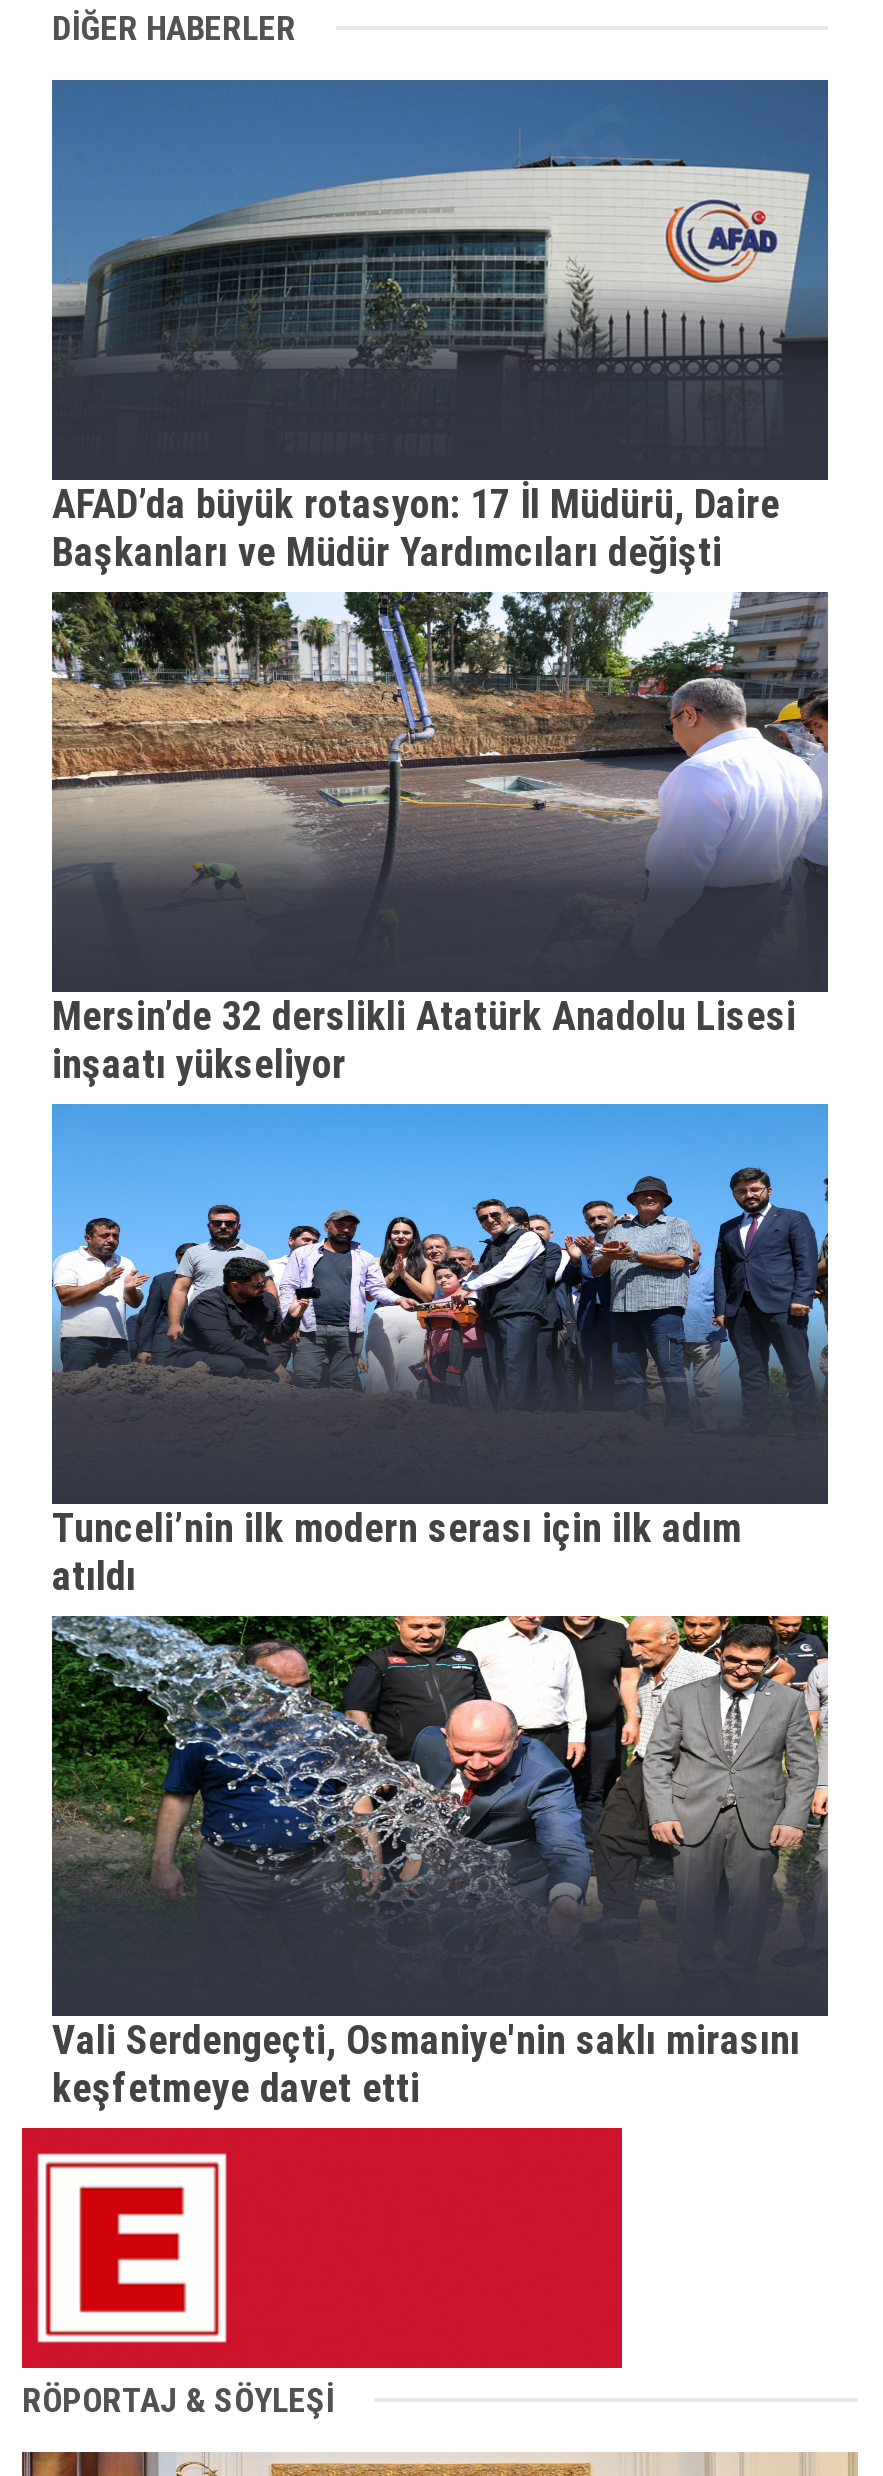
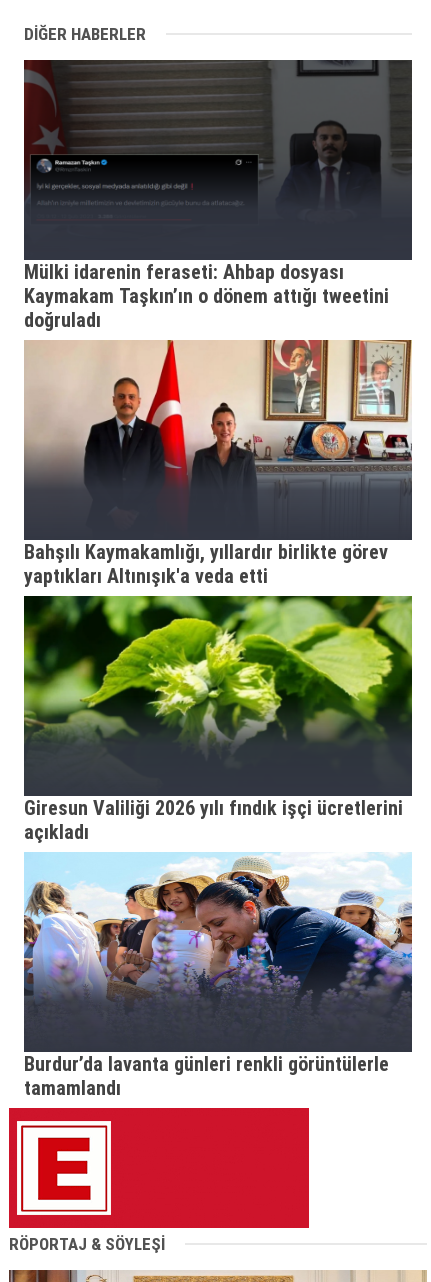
- [image]
+ [image]

- AFAD’da büyük rotasyon: 17 İl Müdürü, Daire
- Başkanları ve Müdür Yardımcıları değişti
+ Mülki idarenin feraseti: Ahbap dosyası
+ Kaymakam Taşkın’ın o dönem attığı tweetini
+ doğruladı

- [image]
+ [image]

- Mersin’de 32 derslikli Atatürk Anadolu Lisesi
- inşaatı yükseliyor
+ Bahşılı Kaymakamlığı, yıllardır birlikte görev
+ yaptıkları Altınışık'a veda etti

- [image]
+ [image]

- Tunceli’nin ilk modern serası için ilk adım
- atıldı
+ Giresun Valiliği 2026 yılı fındık işçi ücretlerini
+ açıkladı

- [image]
+ [image]

- Vali Serdengeçti, Osmaniye'nin saklı mirasını
- keşfetmeye davet etti
+ Burdur’da lavanta günleri renkli görüntülerle
+ tamamlandı
